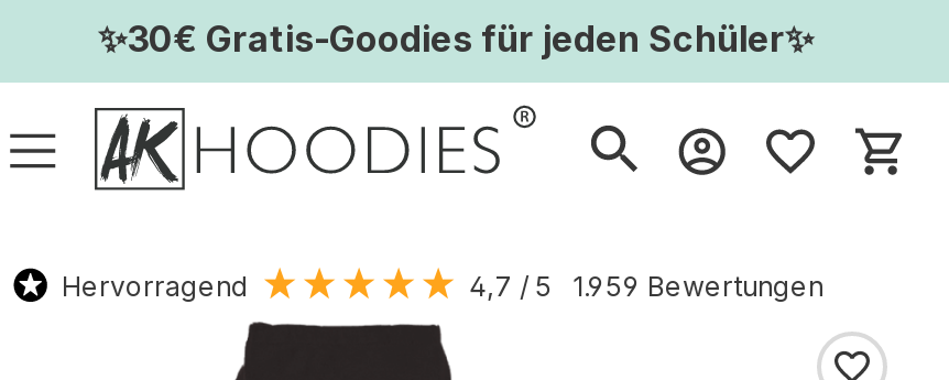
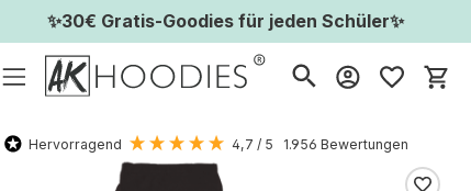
- 4,7 / 5 1.959 Bewertungen
+ 4,7 / 5 1.956 Bewertungen
